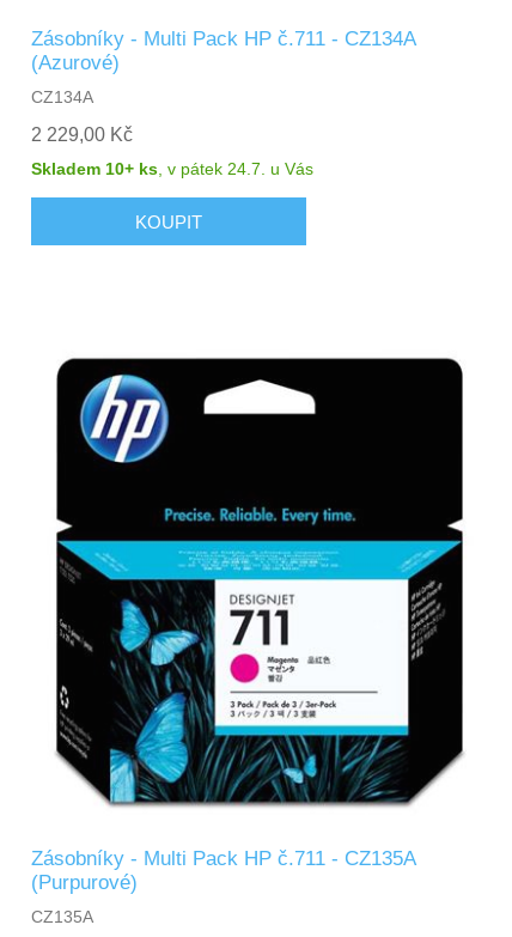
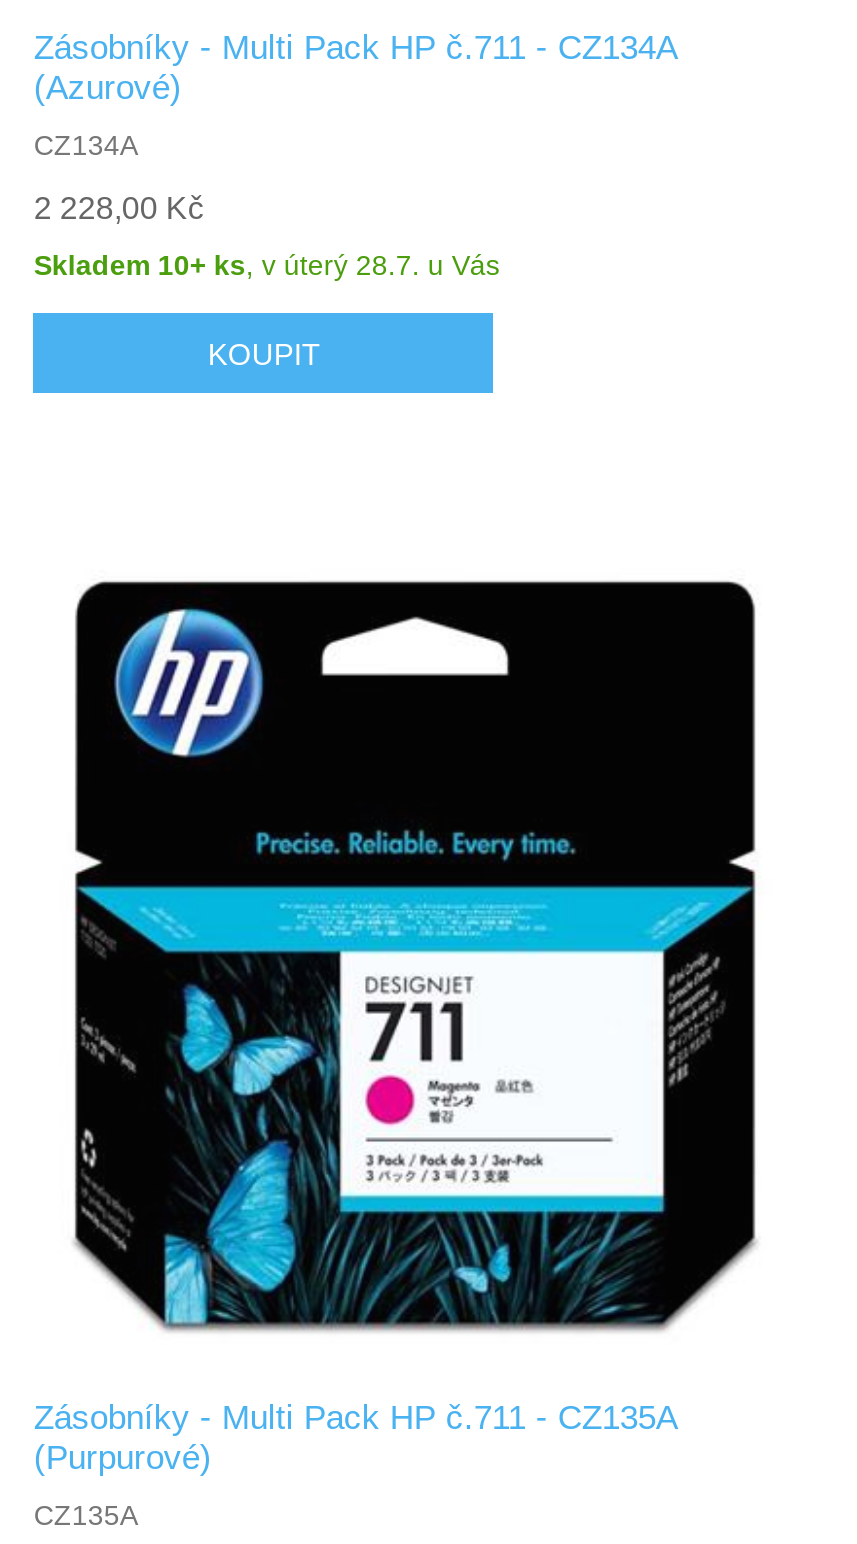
- 2 229,00 Kč
+ 2 228,00 Kč

- Skladem 10+ ks, v pátek 24.7. u Vás
+ Skladem 10+ ks, v úterý 28.7. u Vás
